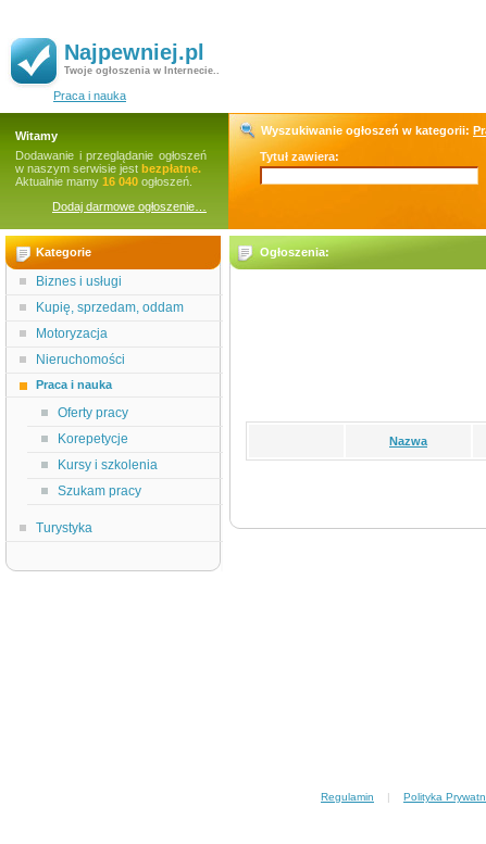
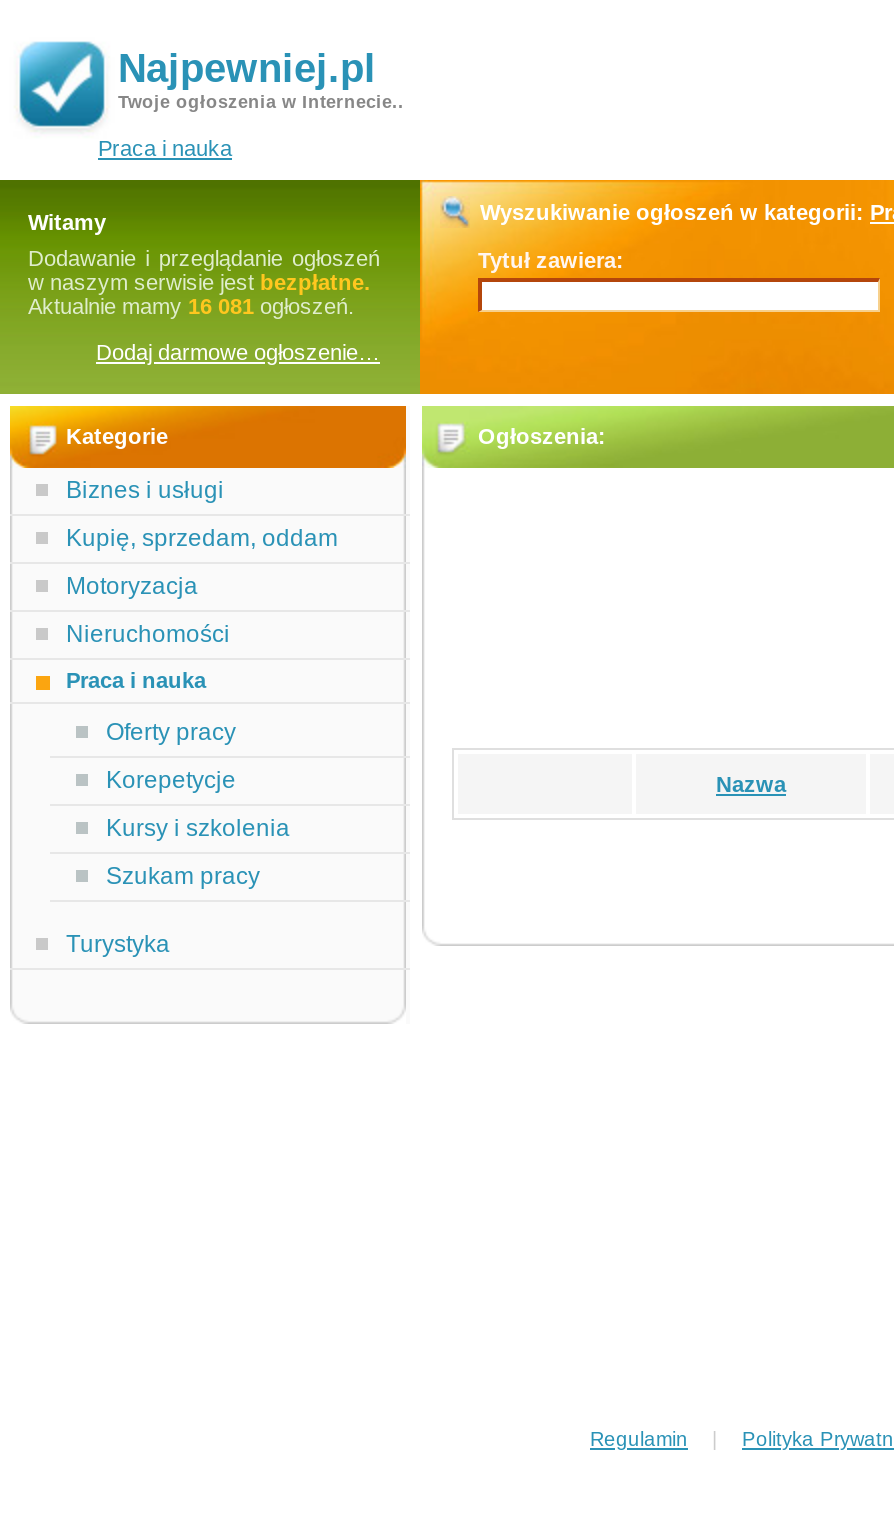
- Aktualnie mamy 16 040 ogłoszeń.
+ Aktualnie mamy 16 081 ogłoszeń.
